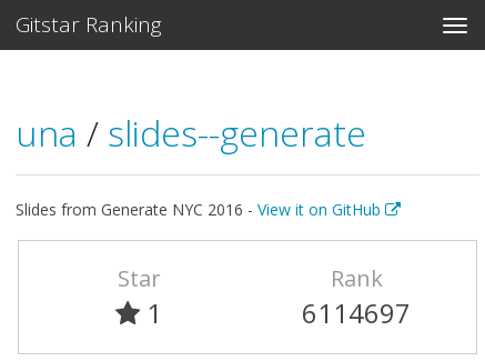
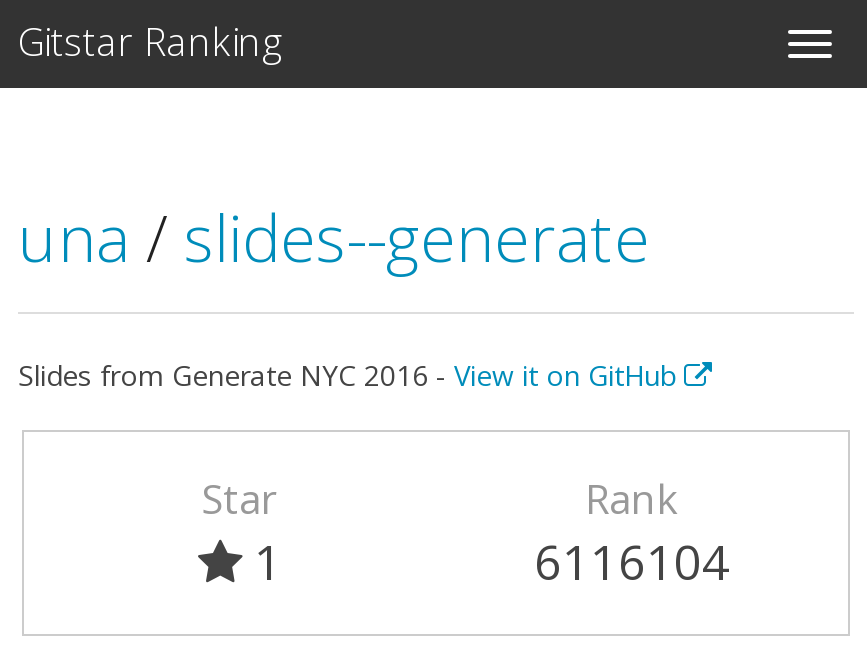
- 6114697
+ 6116104
